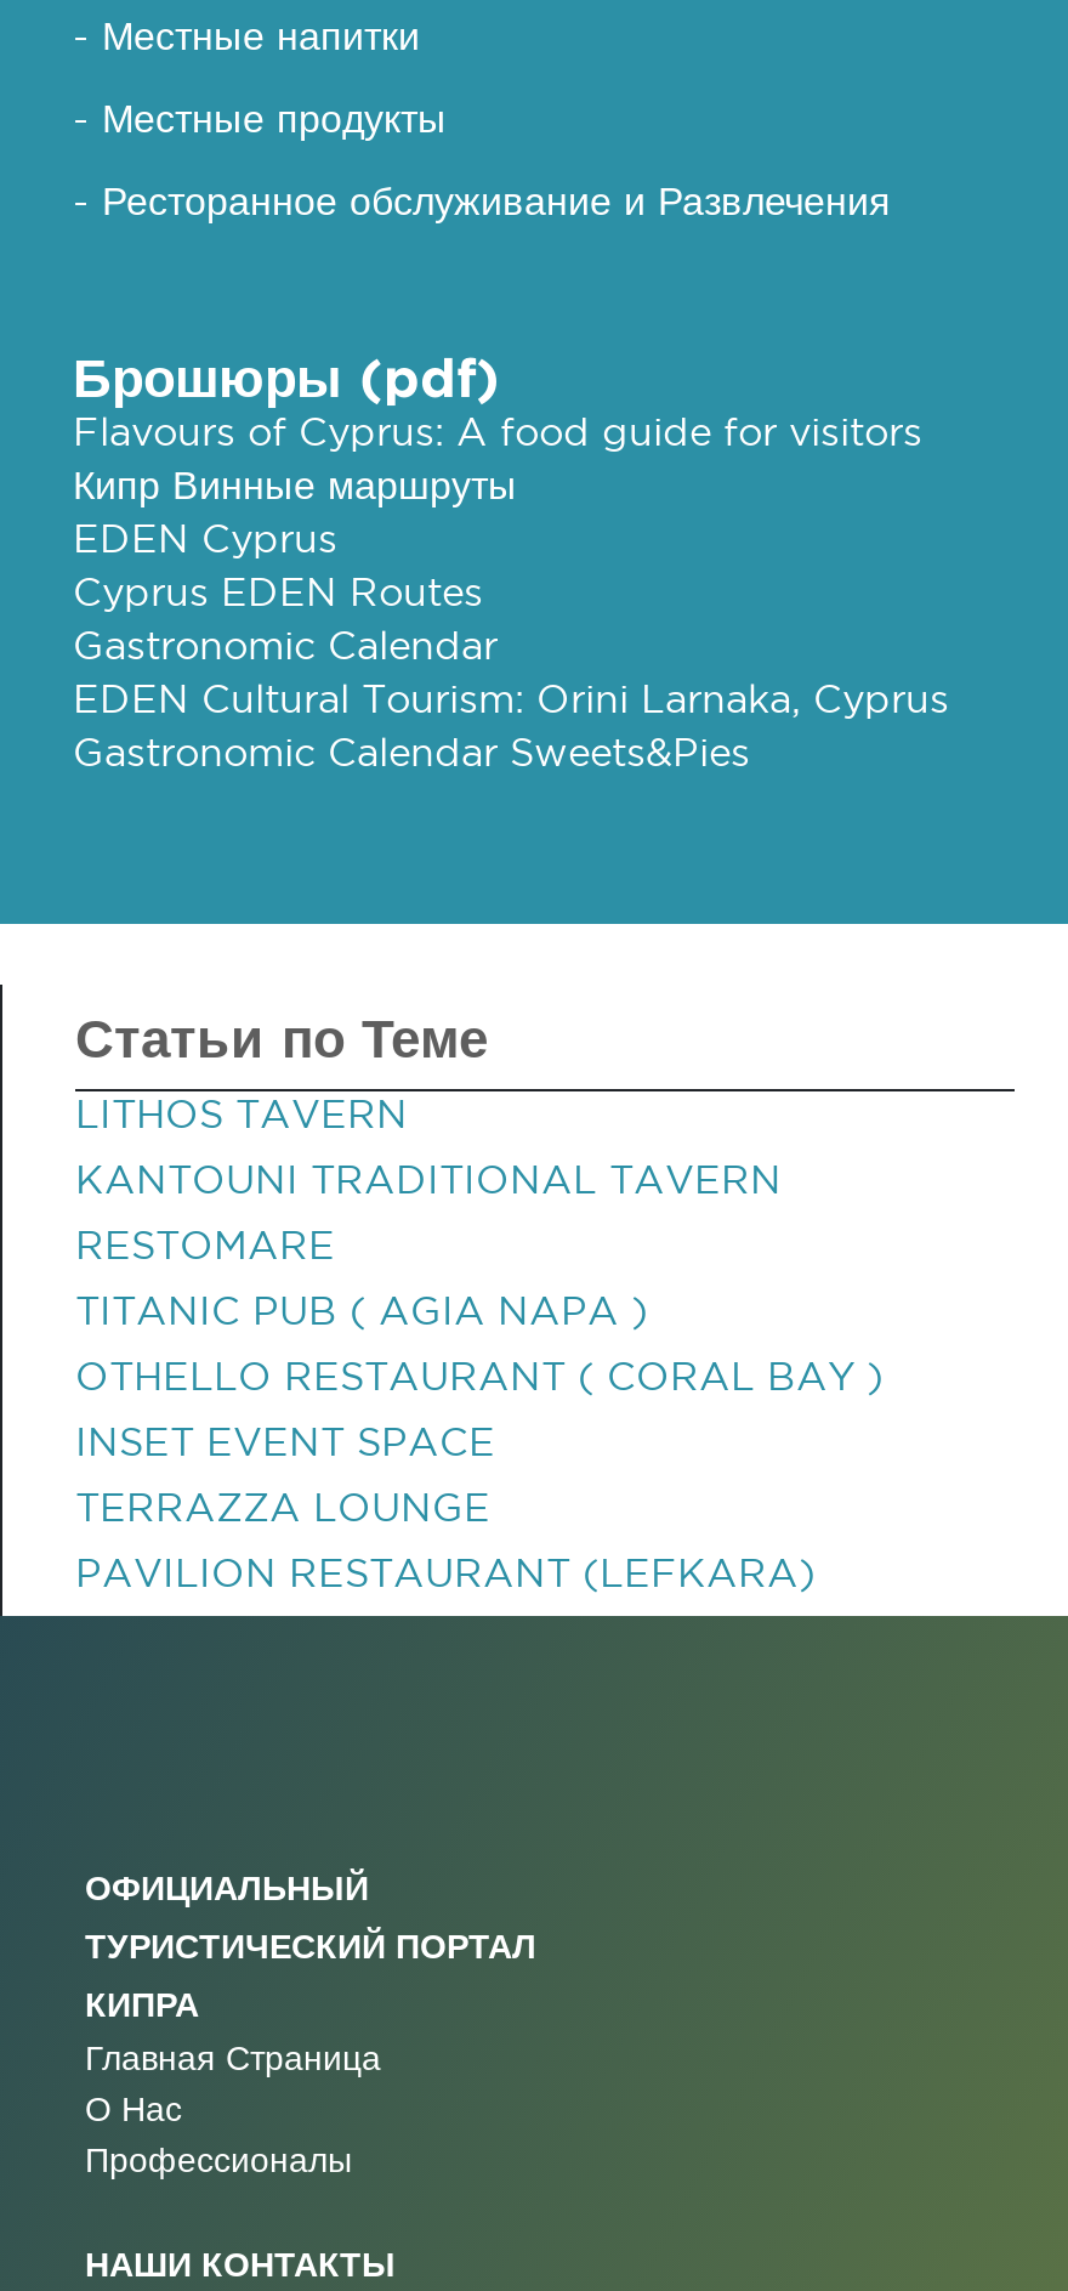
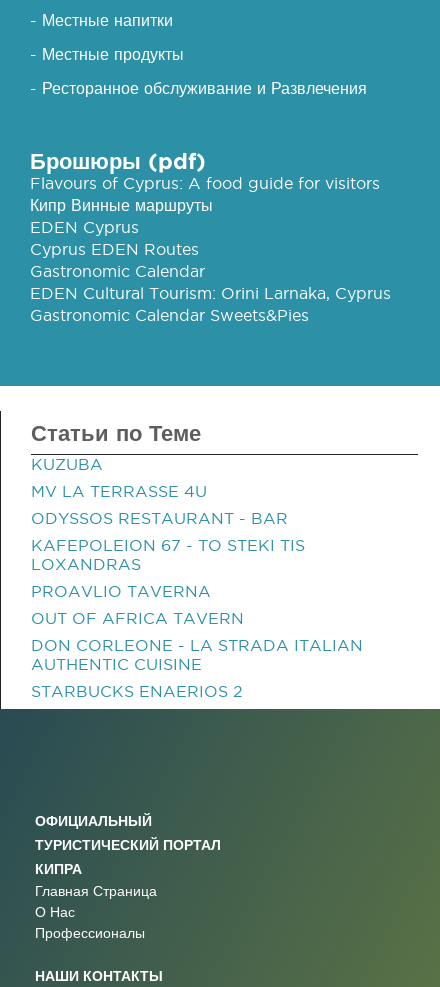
- LITHOS TAVERN
+ KUZUBA

- KANTOUNI TRADITIONAL TAVERN
+ MV LA TERRASSE 4U

- RESTOMARE
+ ODYSSOS RESTAURANT - BAR

- TITANIC PUB ( AGIA NAPA )
+ KAFEPOLEION 67 - TO STEKI TIS
+ LOXANDRAS

- OTHELLO RESTAURANT ( CORAL BAY )
+ PROAVLIO TAVERNA

- INSET EVENT SPACE
+ OUT OF AFRICA TAVERN

- TERRAZZA LOUNGE
+ DON CORLEONE - LA STRADA ITALIAN
+ AUTHENTIC CUISINE

- PAVILION RESTAURANT (LEFKARA)
+ STARBUCKS ENAERIOS 2
